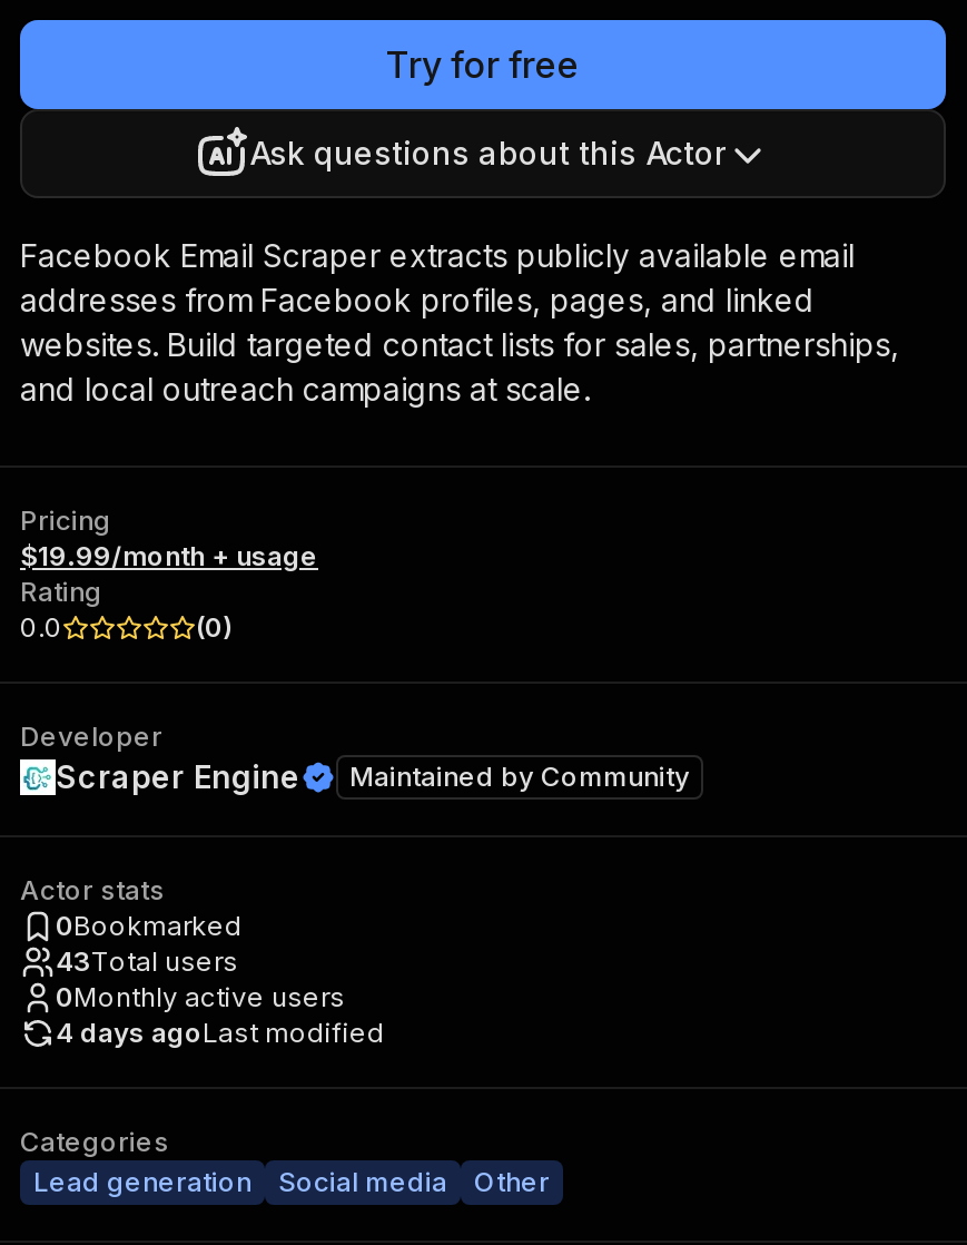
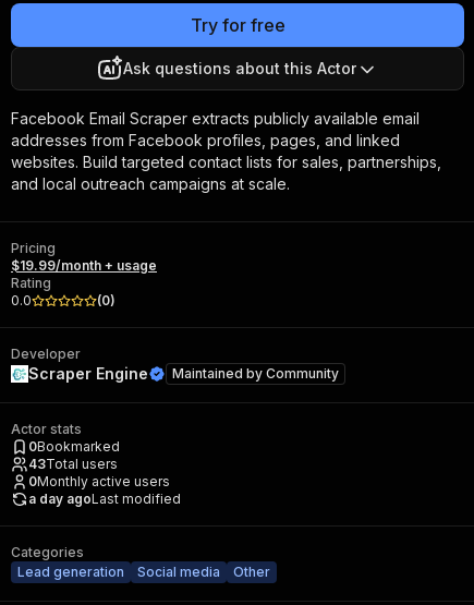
- 4 days agoLast modified
+ a day agoLast modified
